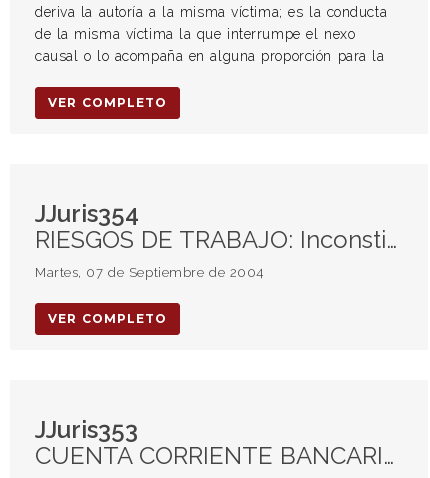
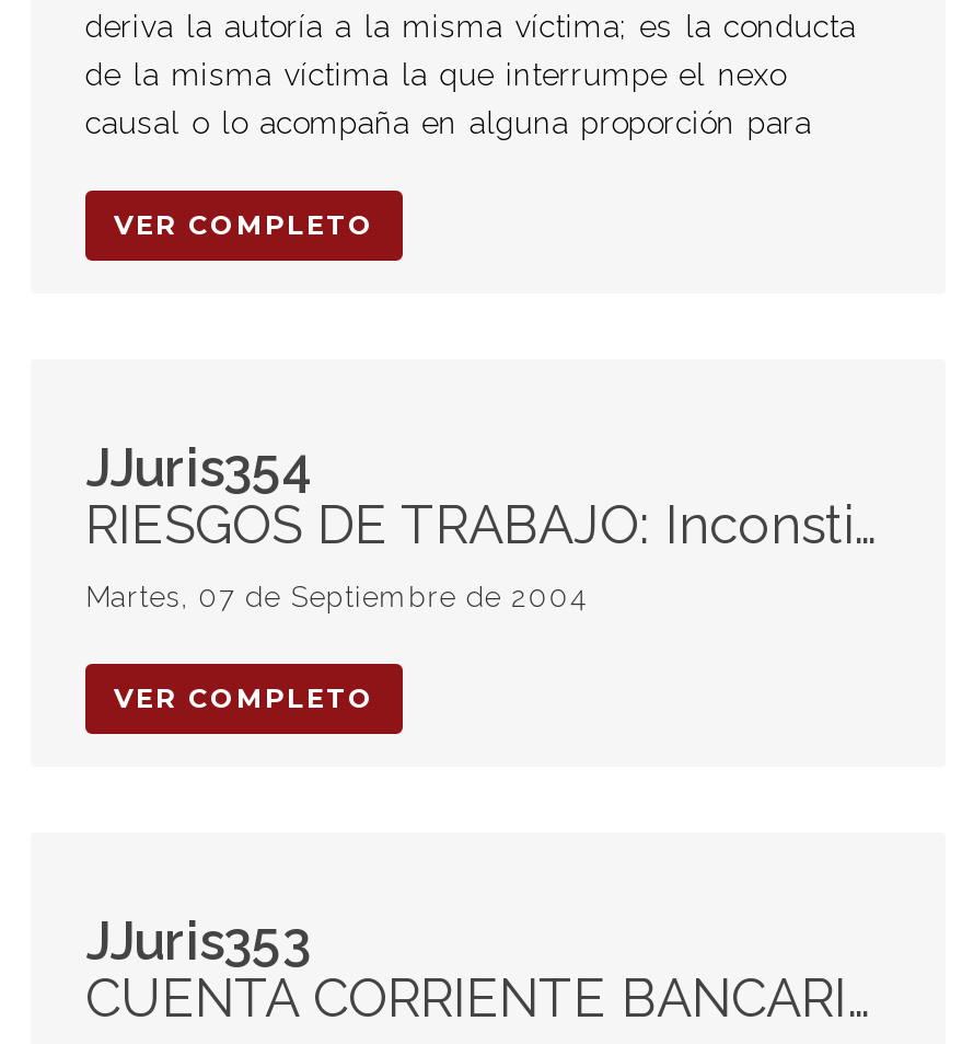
- causal o lo acompaña en alguna proporción para la
+ causal o lo acompaña en alguna proporción para
